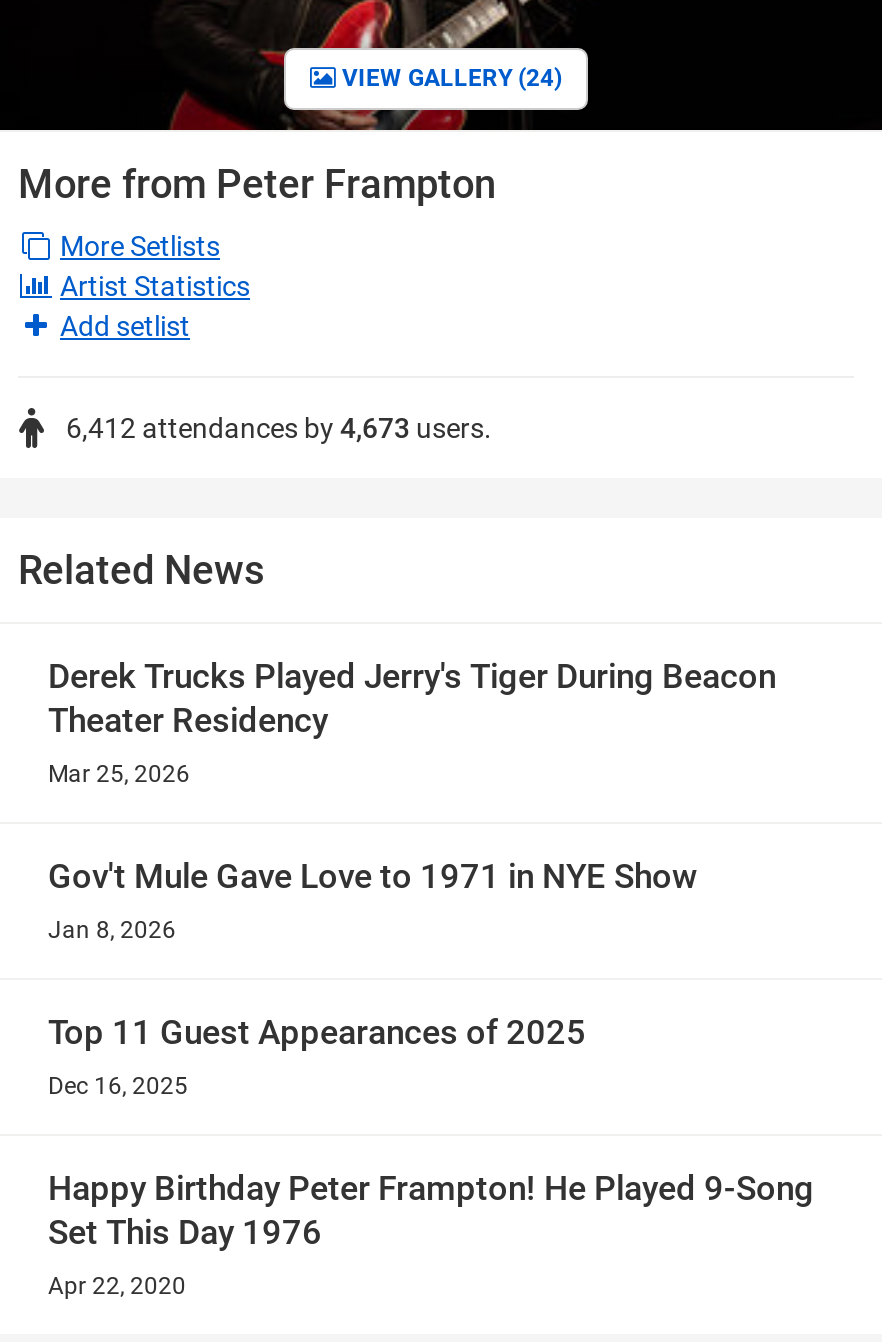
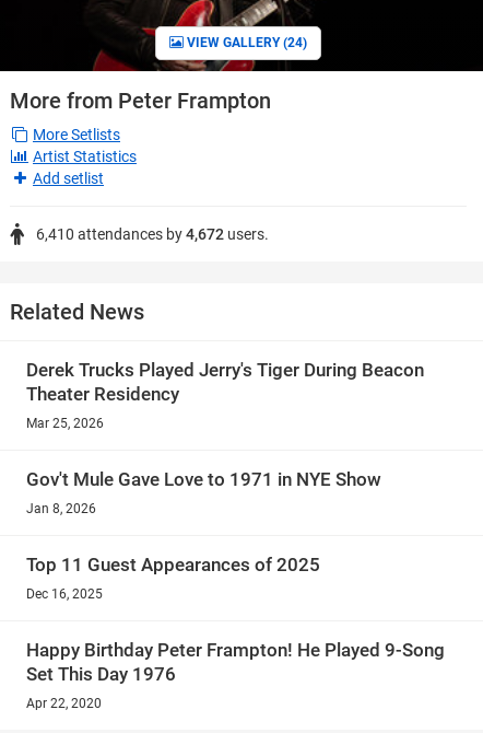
- 6,412 attendances by 4,673 users.
+ 6,410 attendances by 4,672 users.
